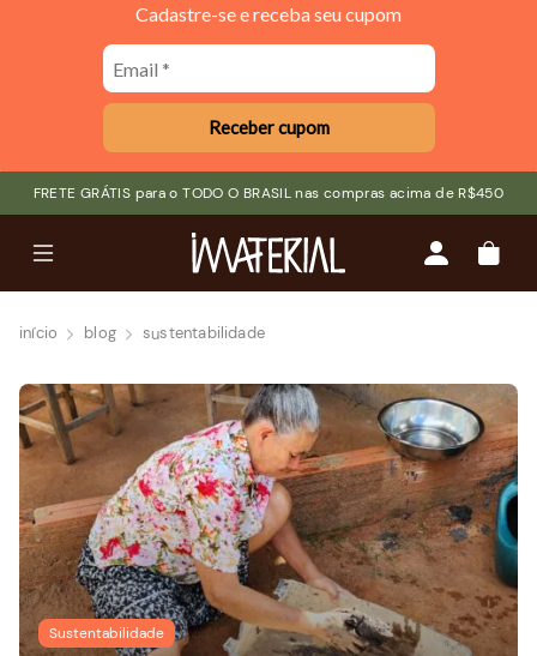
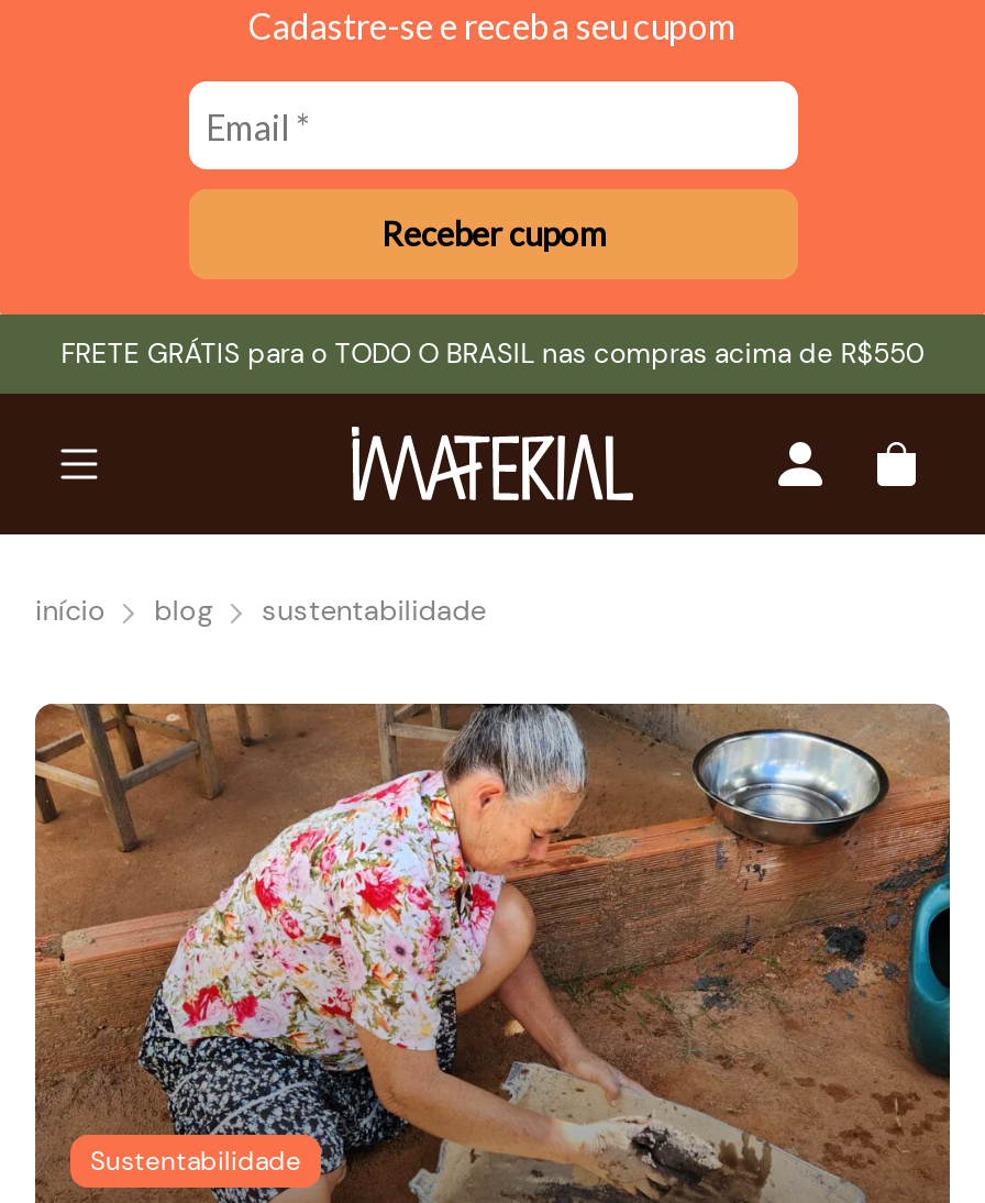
- FRETE GRÁTIS para o TODO O BRASIL nas compras acima de R$450
+ FRETE GRÁTIS para o TODO O BRASIL nas compras acima de R$550
